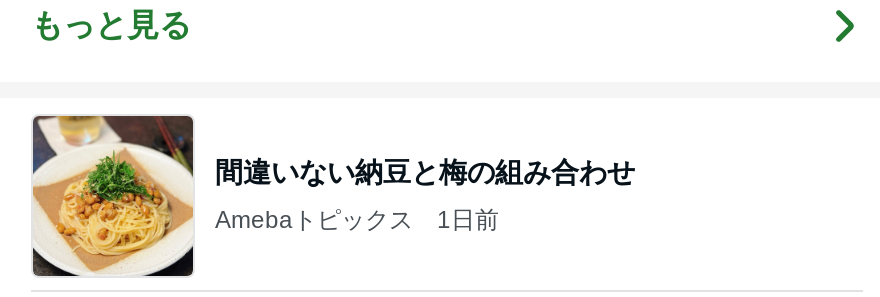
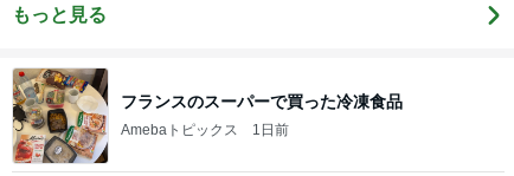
- [image]
- 間違いない納豆と梅の組み合わせ
+ [image]
+ フランスのスーパーで買った冷凍食品
